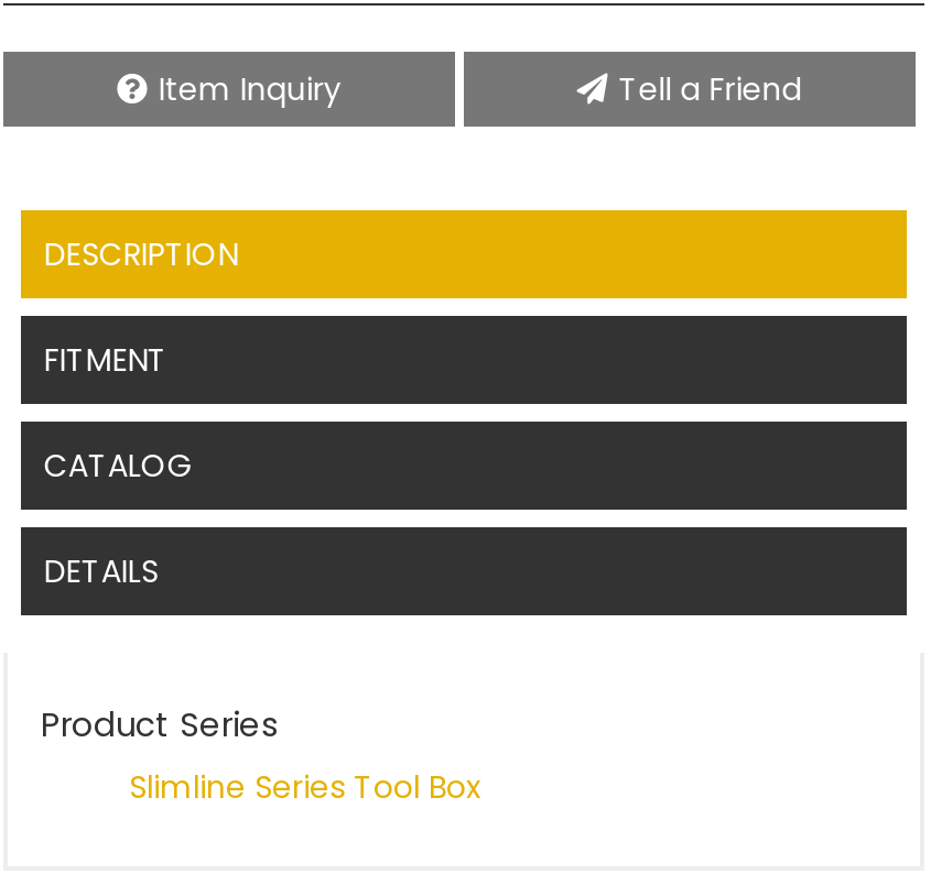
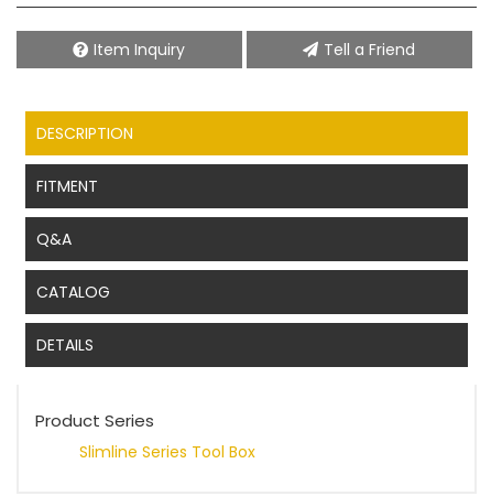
+ Q&A
